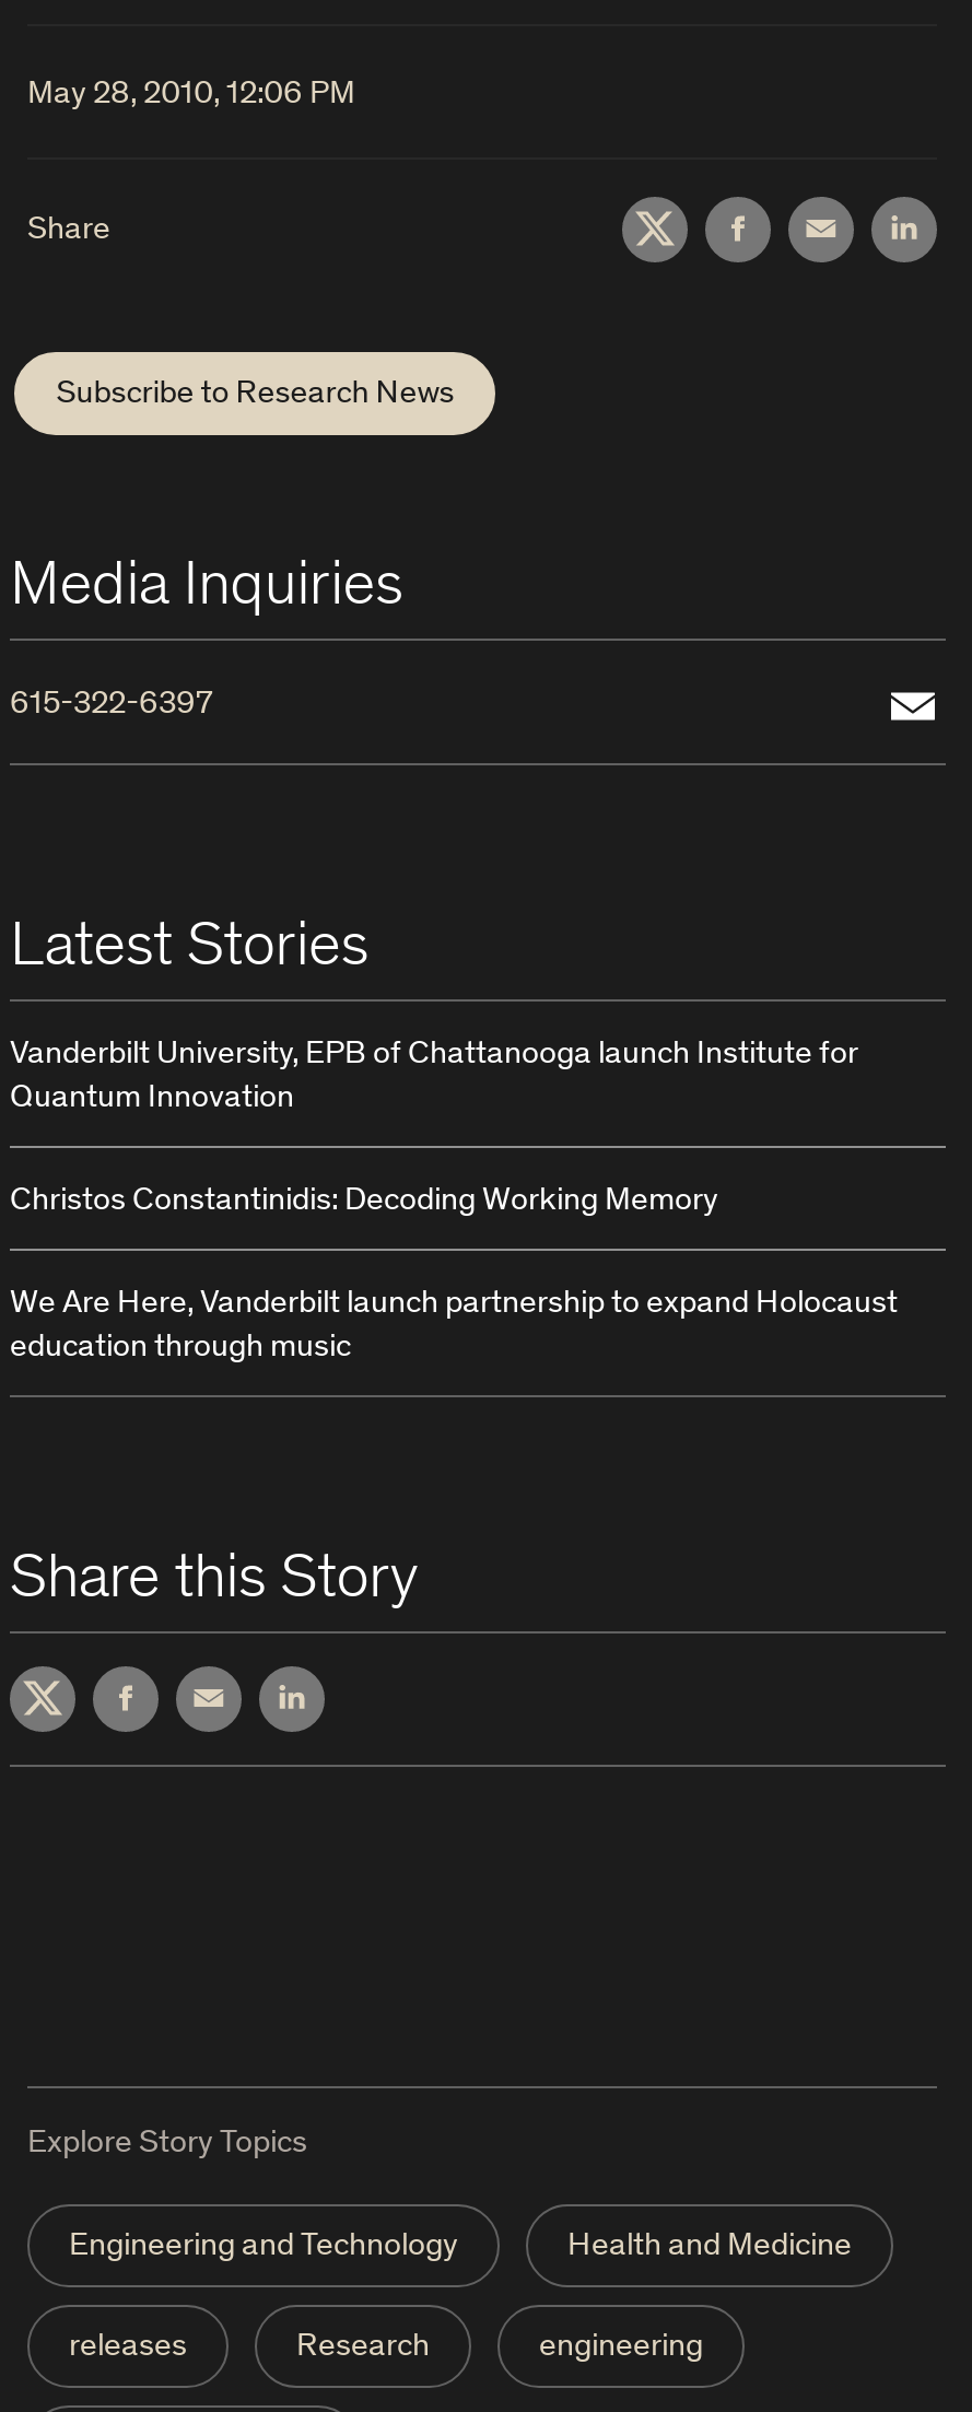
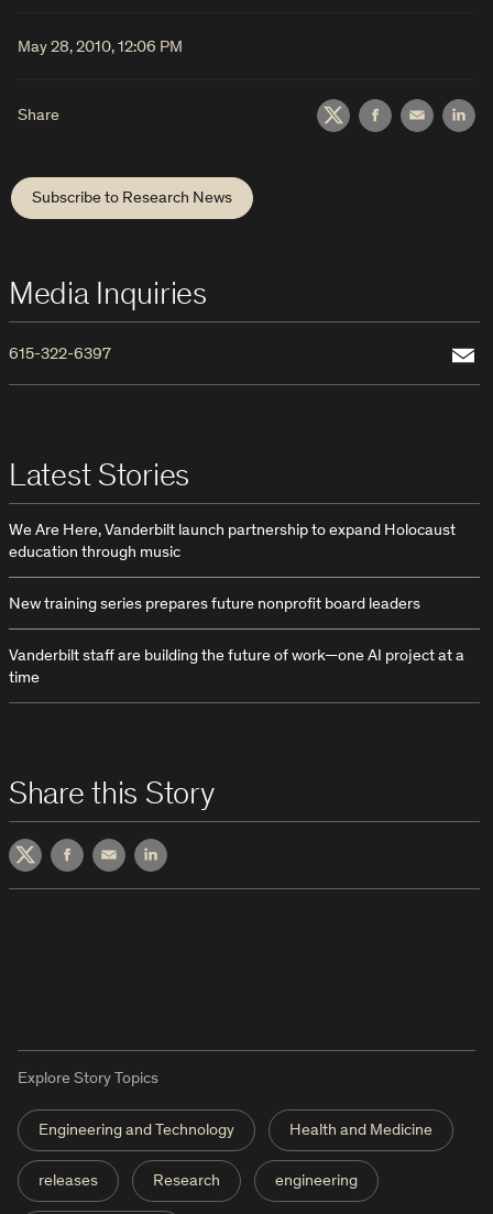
- Vanderbilt University, EPB of Chattanooga launch Institute for
- Quantum Innovation
- Christos Constantinidis: Decoding Working Memory

moved up: We Are Here, Vanderbilt launch partnership to expand Holocaust | education through music

+ New training series prepares future nonprofit board leaders
+ Vanderbilt staff are building the future of work—one AI project at a
+ time
